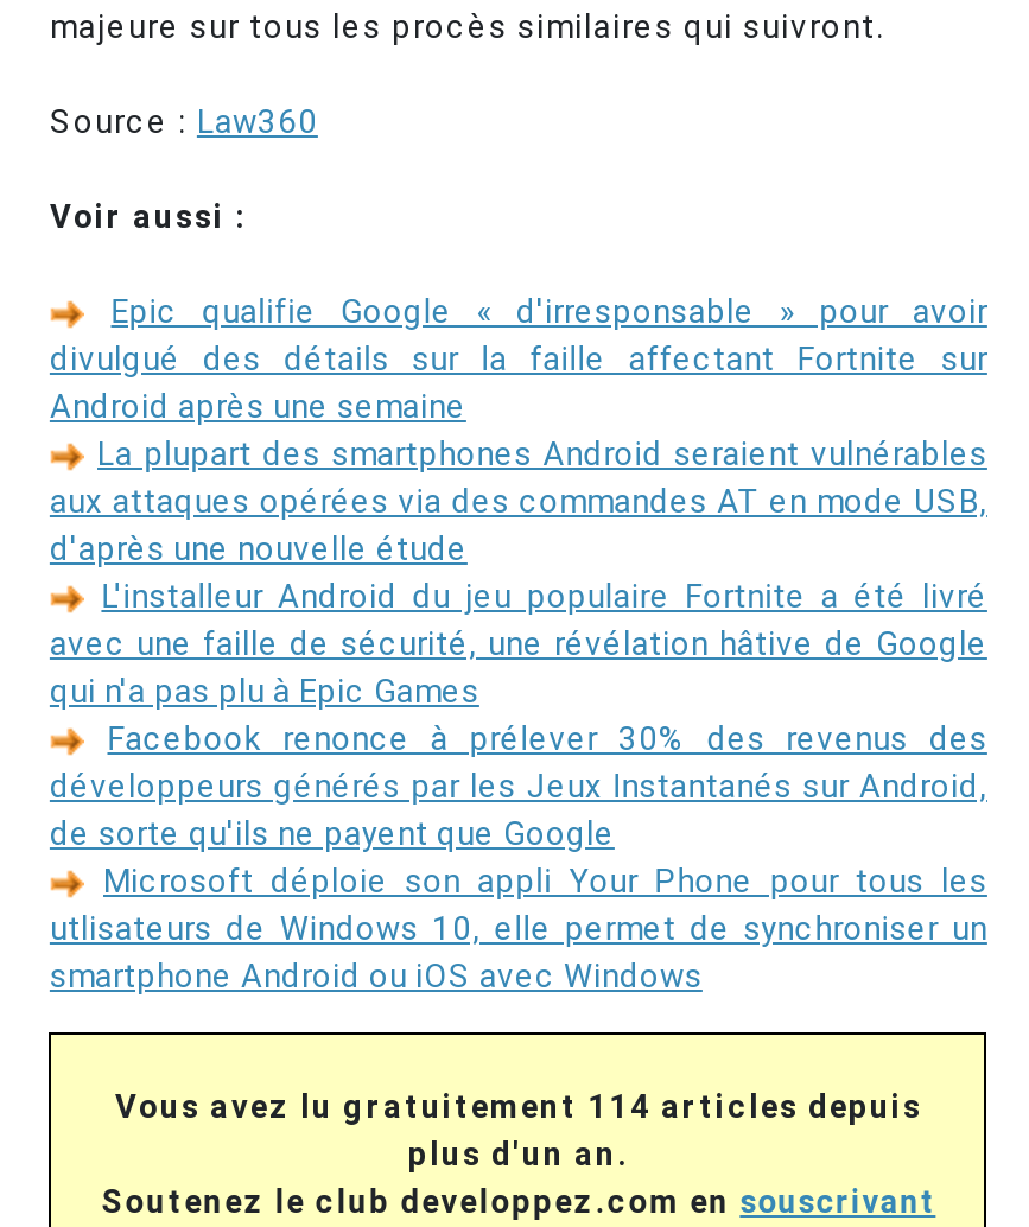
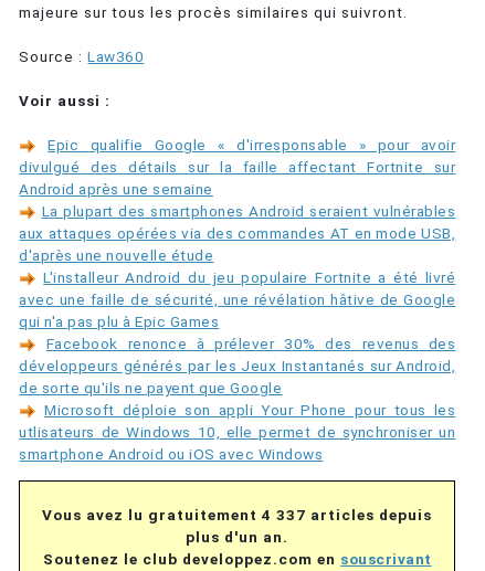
- Vous avez lu gratuitement 114 articles depuis
+ Vous avez lu gratuitement 4 337 articles depuis
